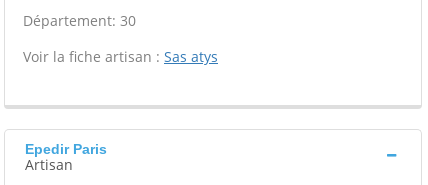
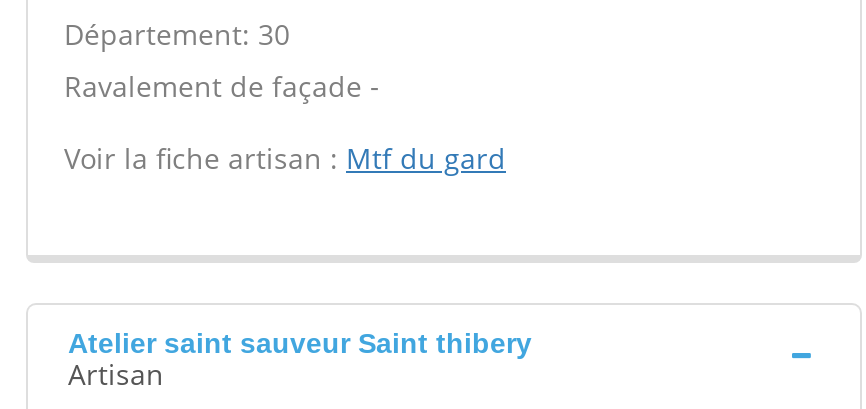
- Voir la fiche artisan : Sas atys
+ Ravalement de façade -
+ Voir la fiche artisan : Mtf du gard

- Epedir Paris
+ Atelier saint sauveur Saint thibery
